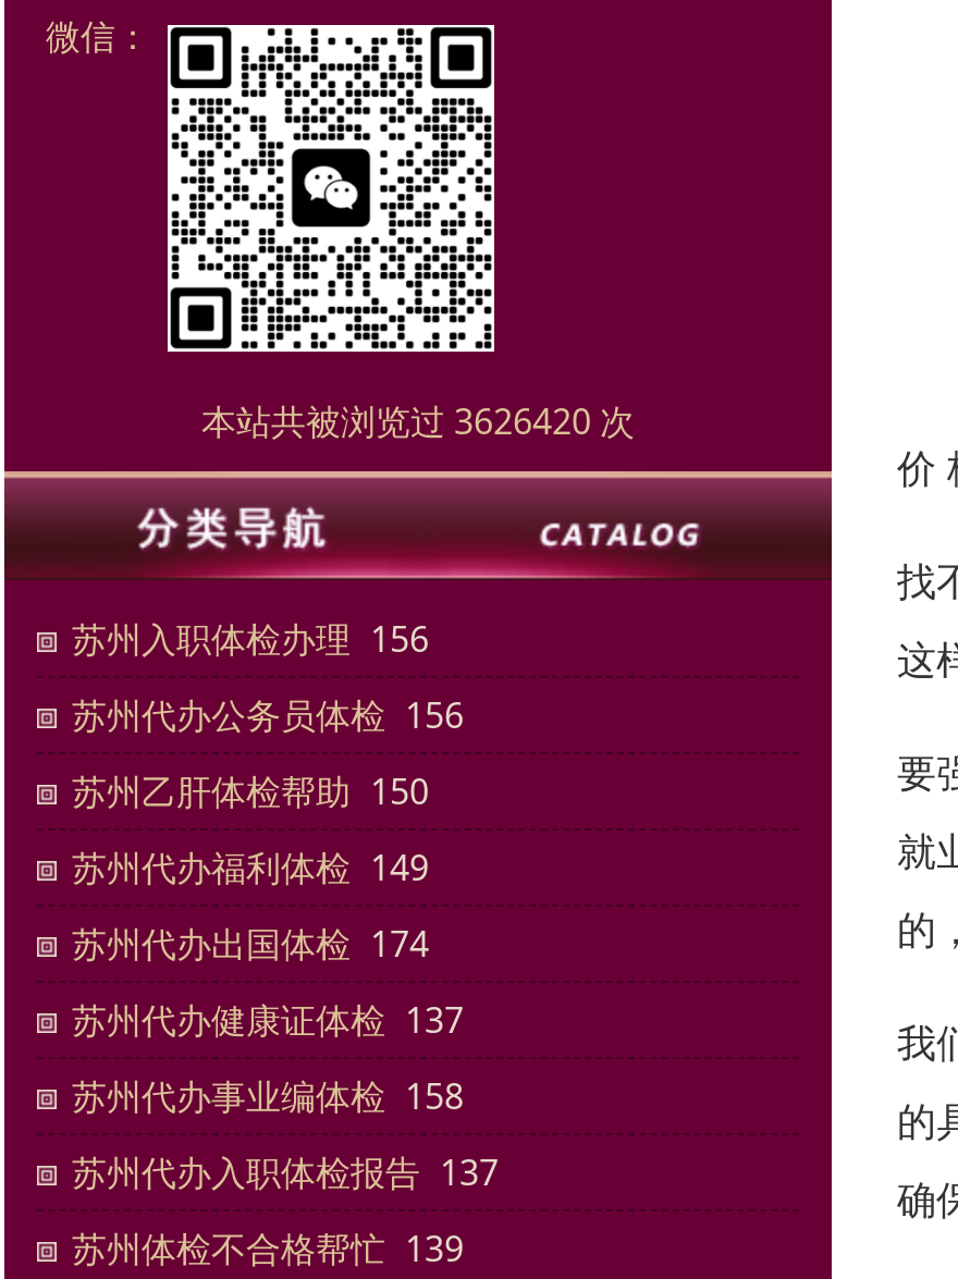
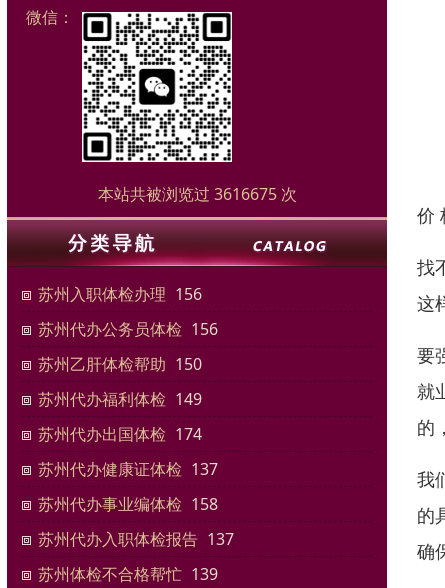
- 本站共被浏览过 3626420 次
+ 本站共被浏览过 3616675 次
